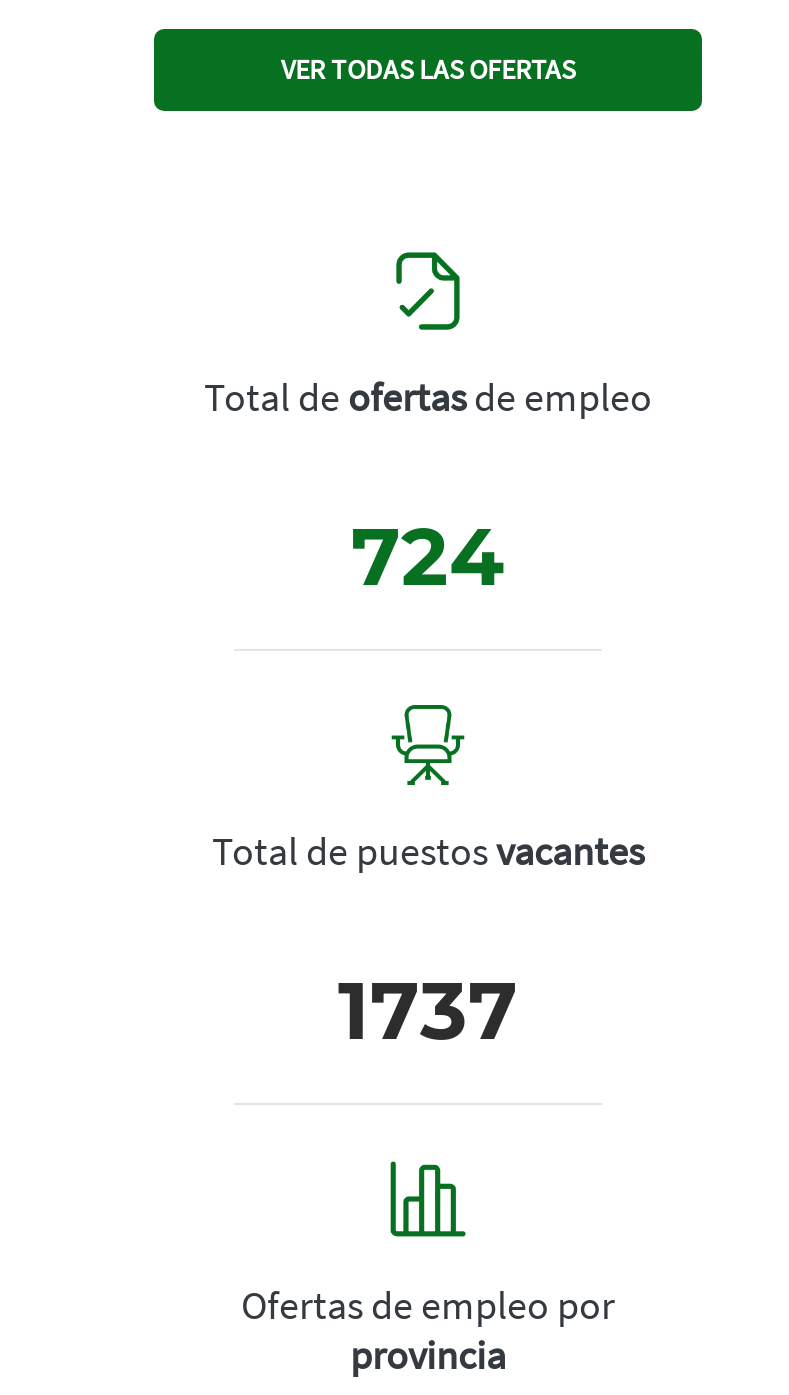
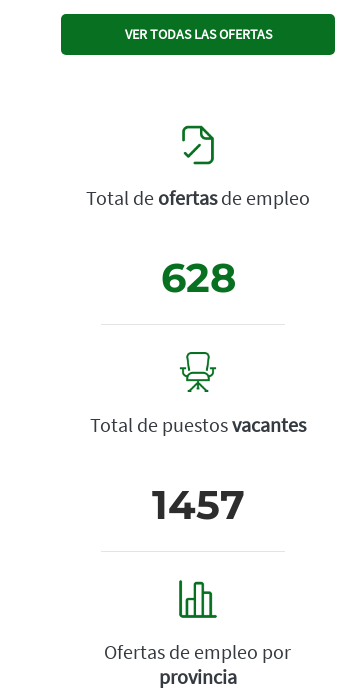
- 724
+ 628

- 1737
+ 1457
